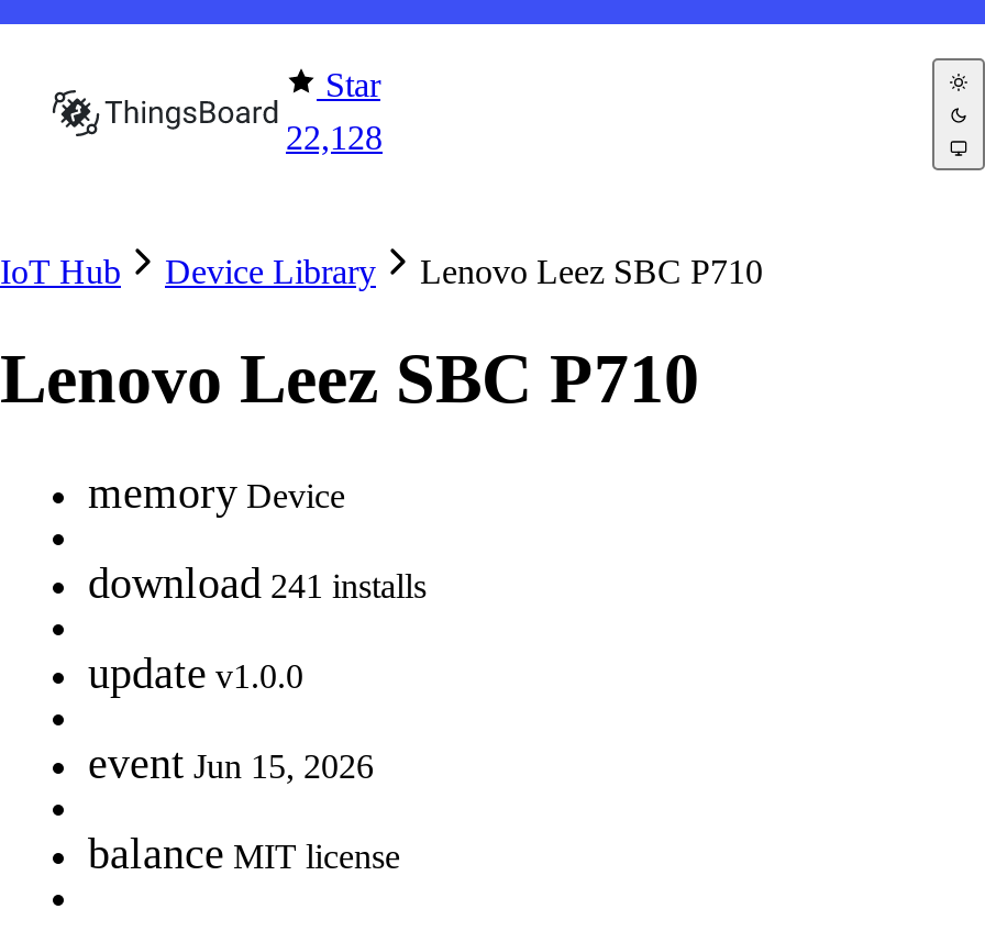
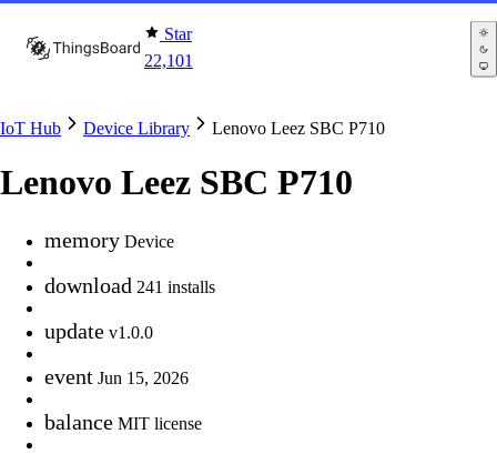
- 22,128
+ 22,101
